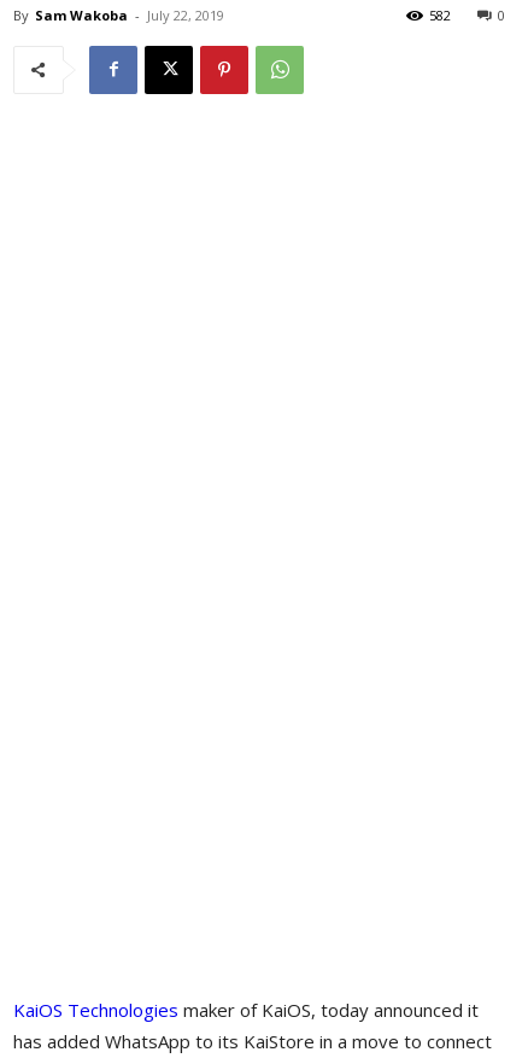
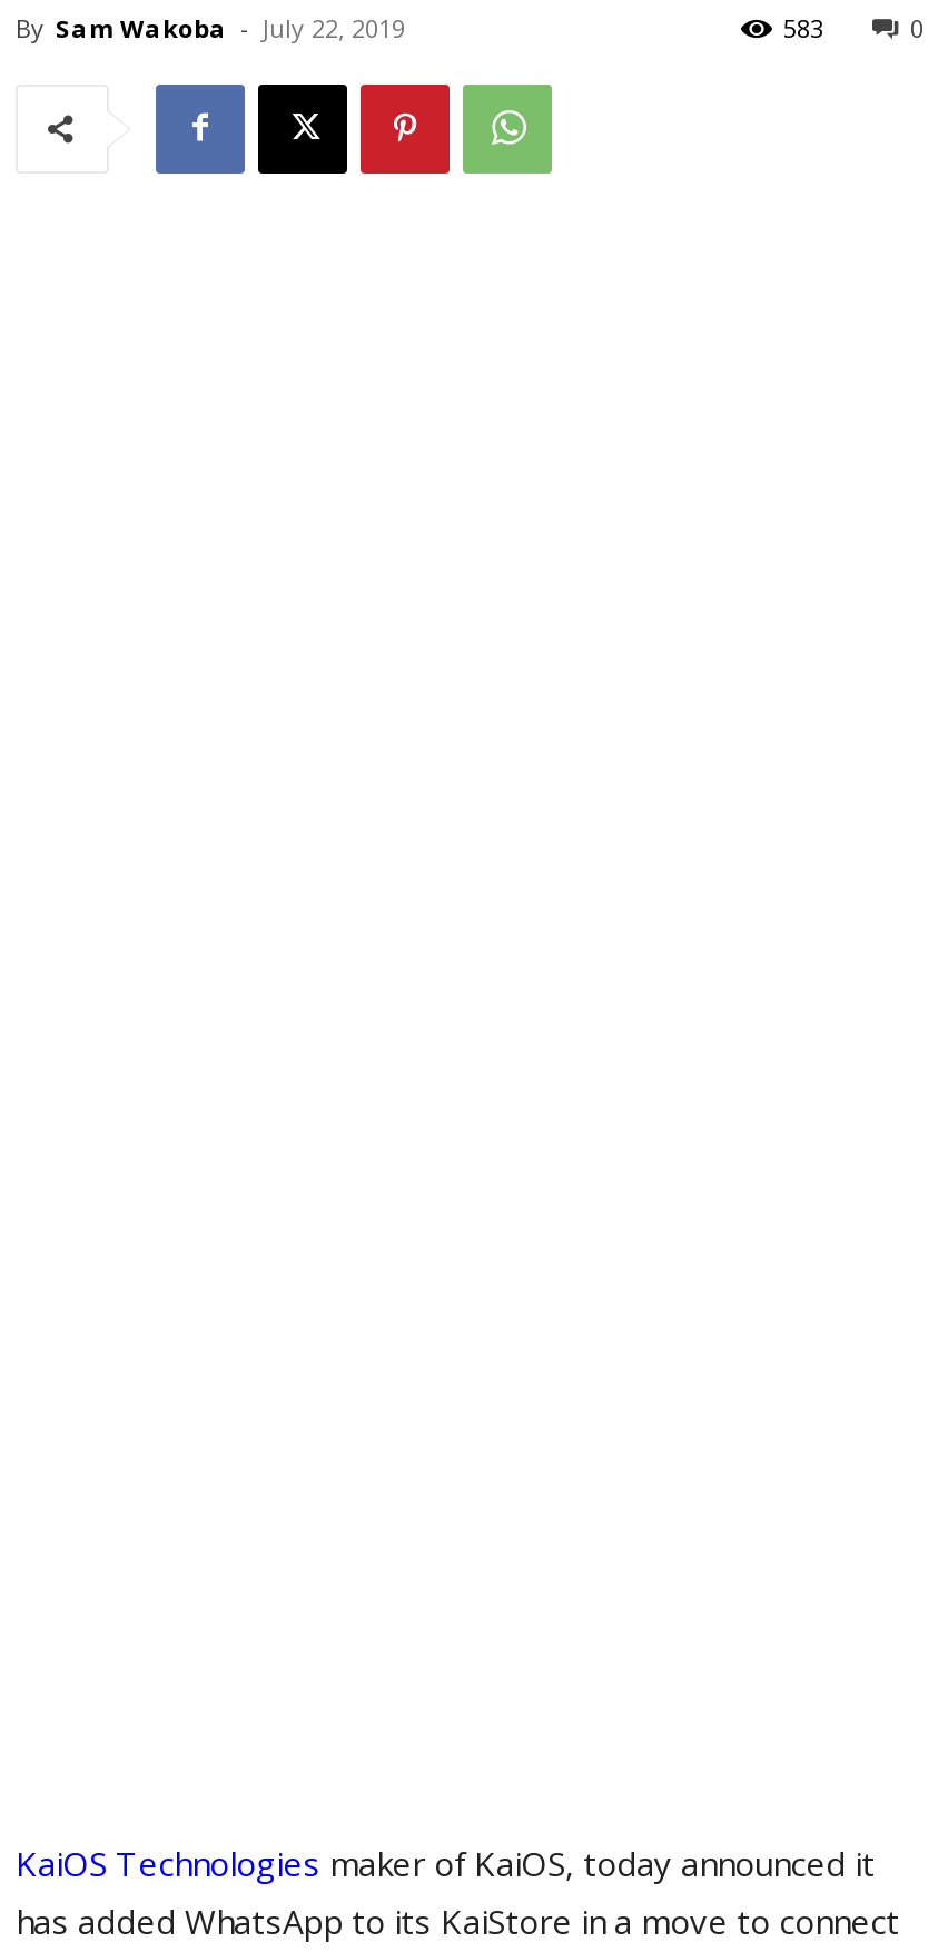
- 582
+ 583
